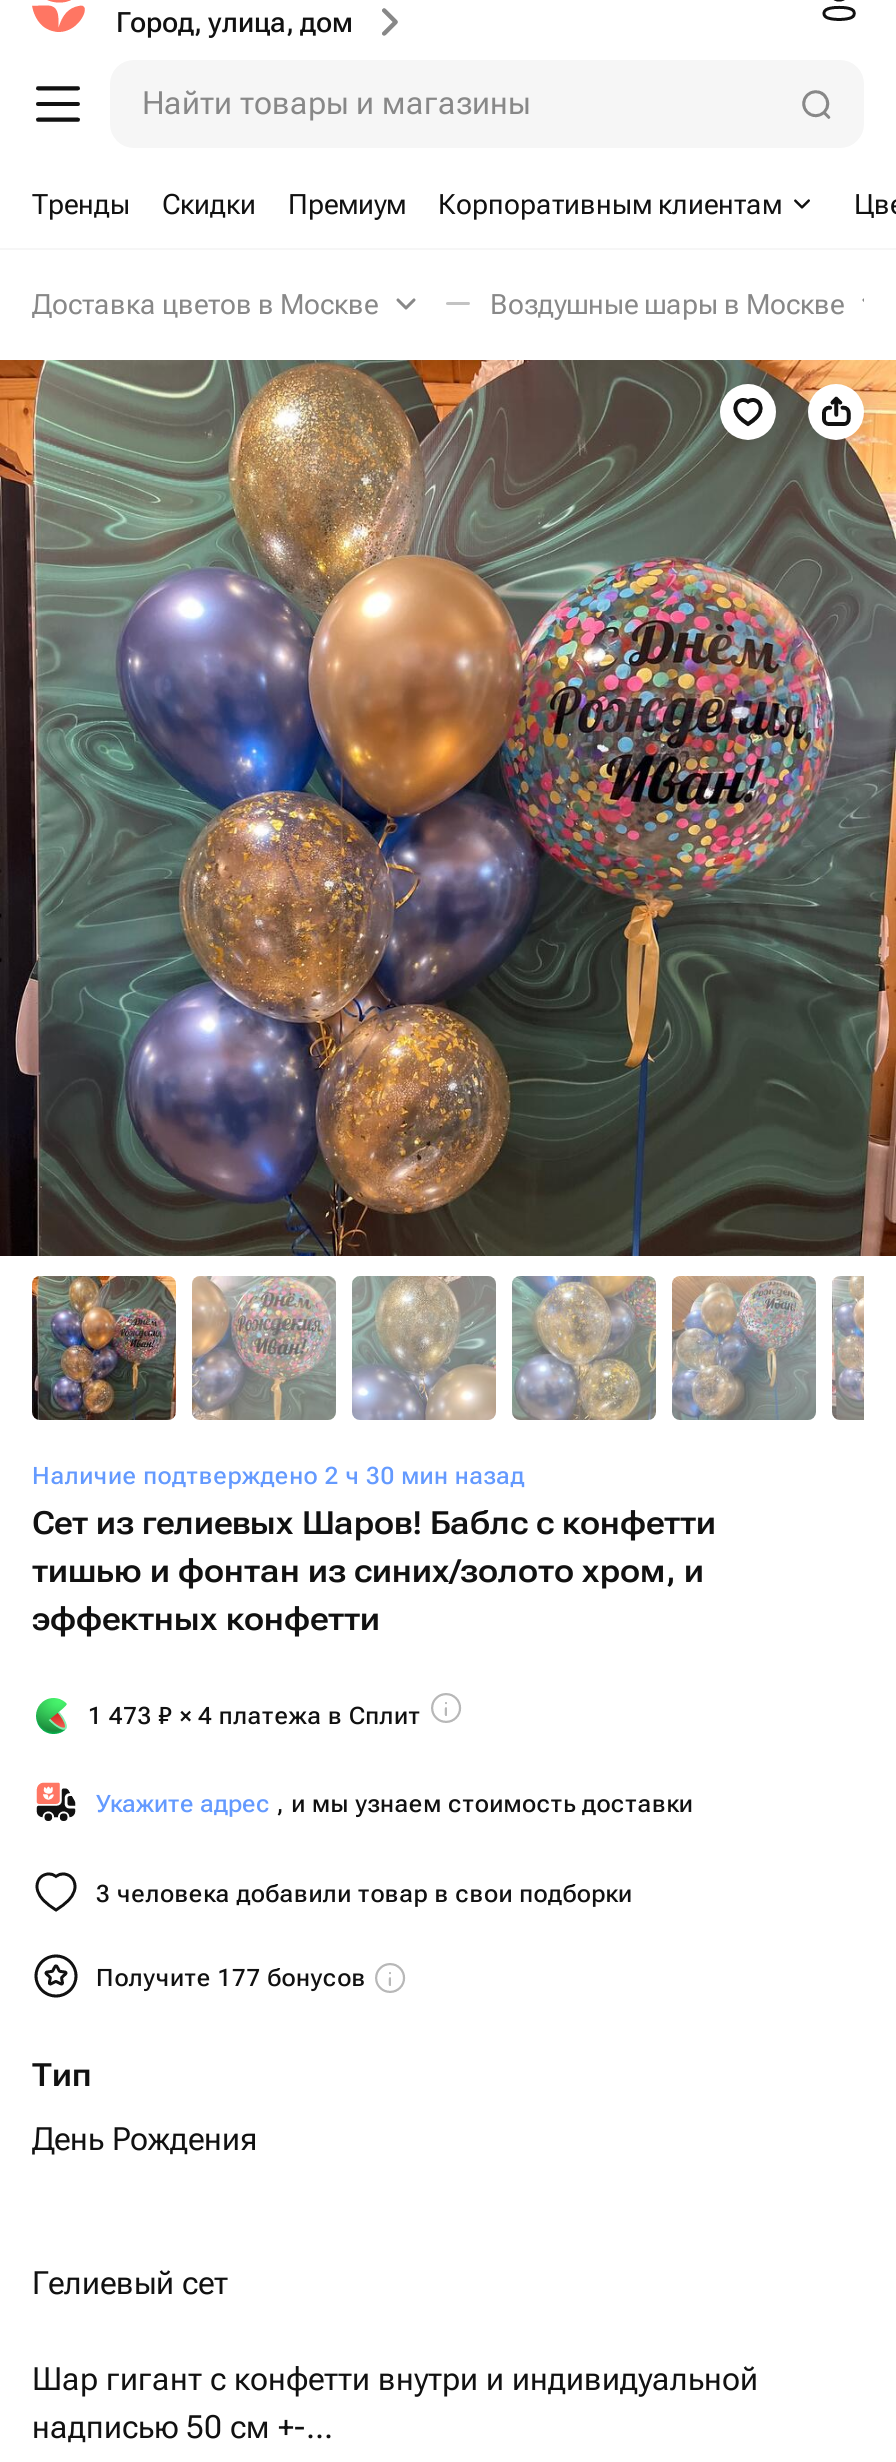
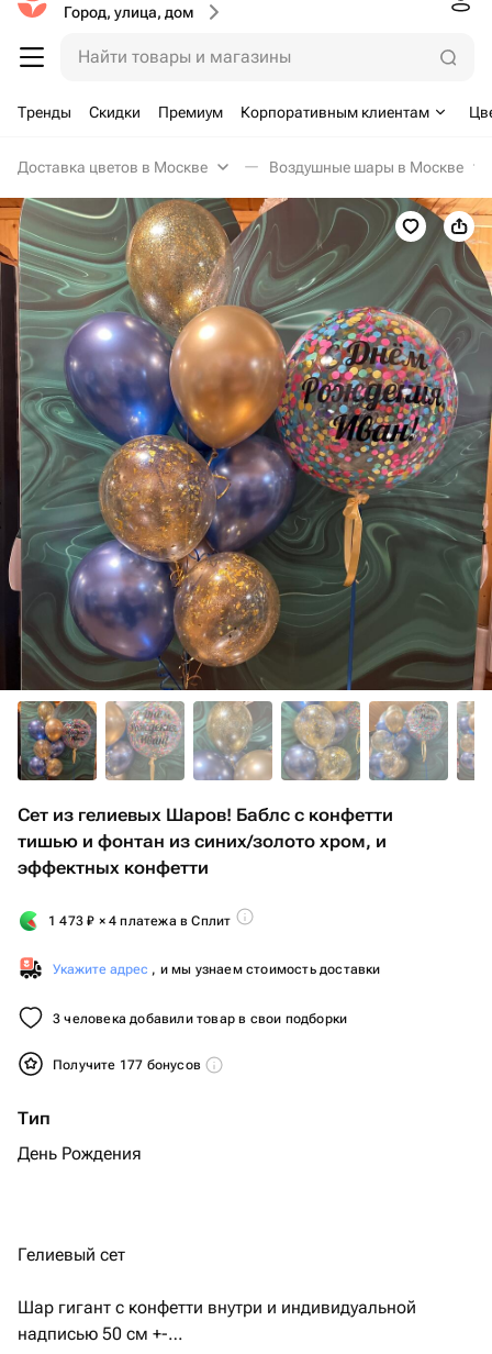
- Наличие подтверждено 2 ч 30 мин назад

moved up: Сет из гелиевых Шаров! Баблс с конфетти | тишью и фонтан из синих/золото хром, и | эффектных конфетти | 1 473 ₽ × 4 платежа в Сплит | Укажите адрес, и мы узнаем стоимость доставки | Получите 177 бонусов | Тип | День Рождения
